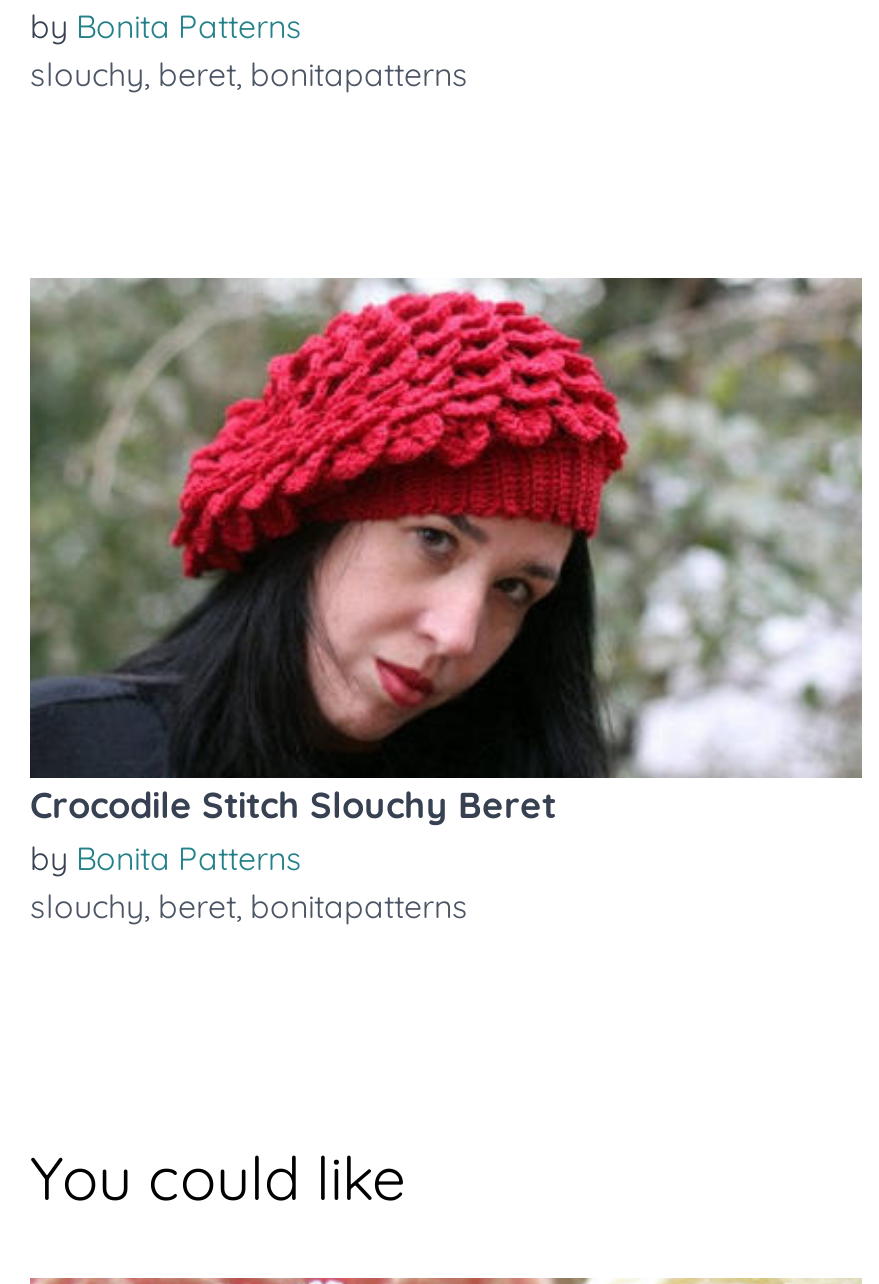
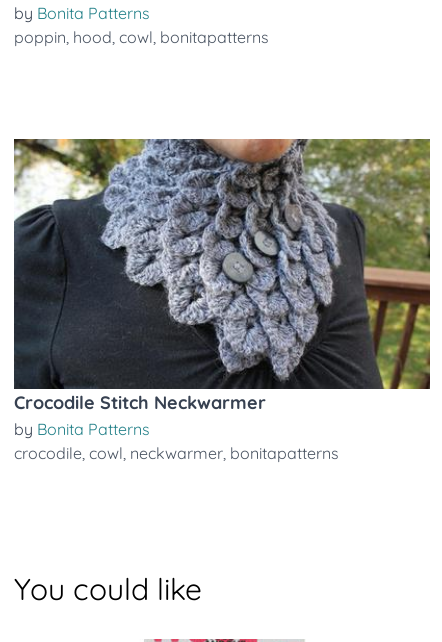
- slouchy, beret, bonitapatterns
+ poppin, hood, cowl, bonitapatterns

- [image]
- Crocodile Stitch Slouchy Beret
+ [image]
+ Crocodile Stitch Neckwarmer

- slouchy, beret, bonitapatterns
+ crocodile, cowl, neckwarmer, bonitapatterns
